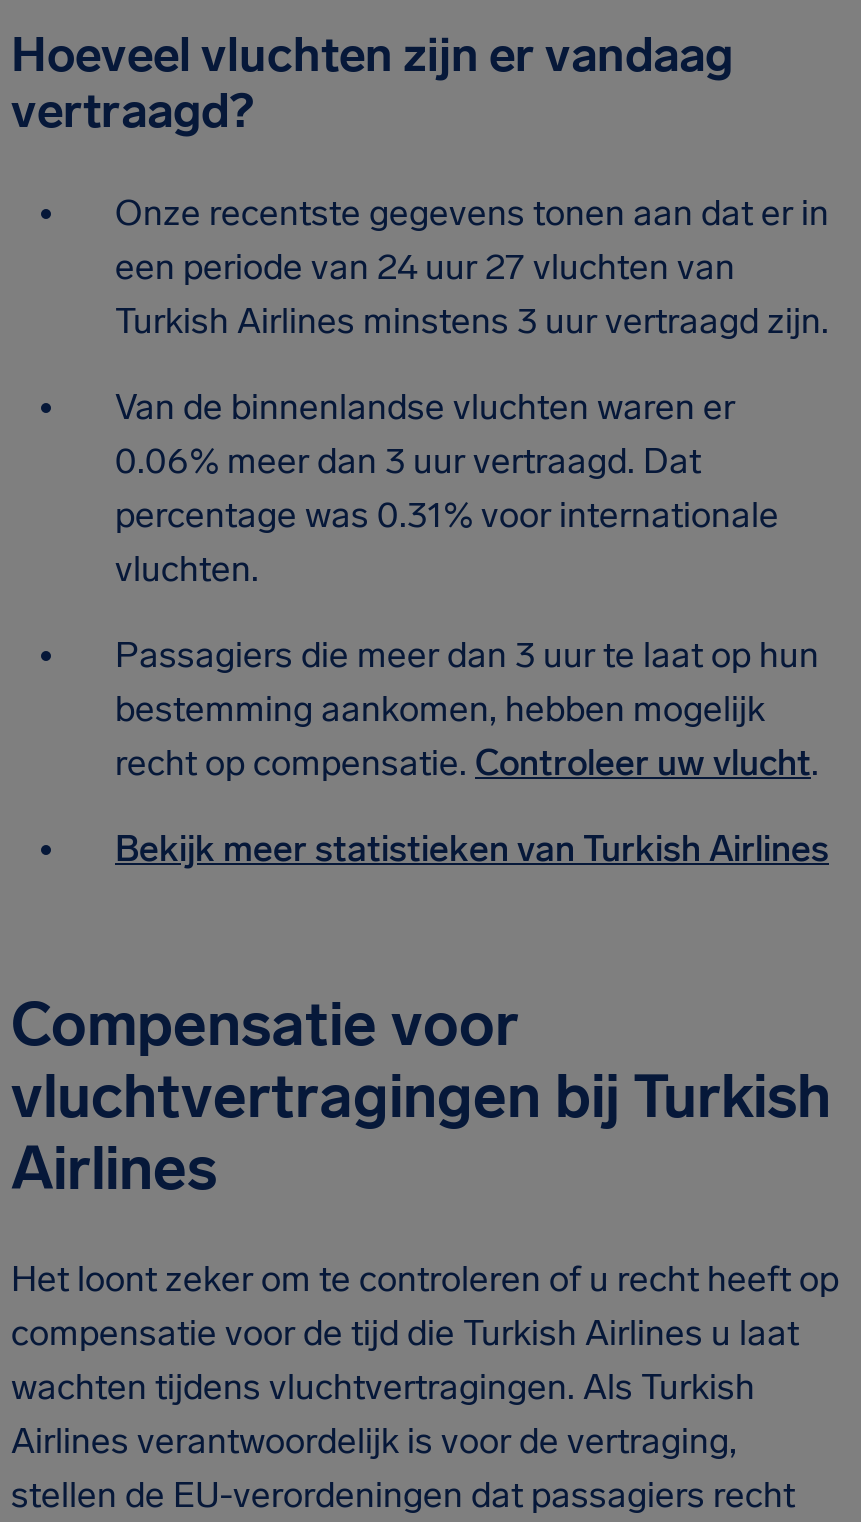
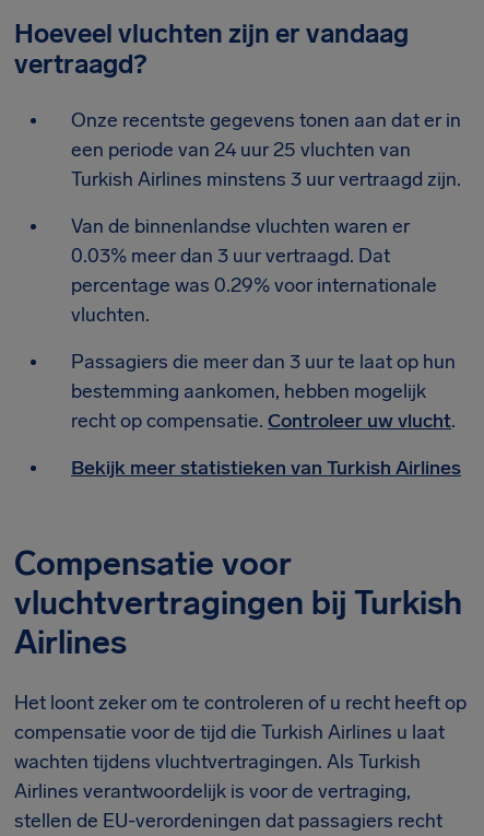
- een periode van 24 uur 27 vluchten van
+ een periode van 24 uur 25 vluchten van

- 0.06% meer dan 3 uur vertraagd. Dat
+ 0.03% meer dan 3 uur vertraagd. Dat

- percentage was 0.31% voor internationale
+ percentage was 0.29% voor internationale
